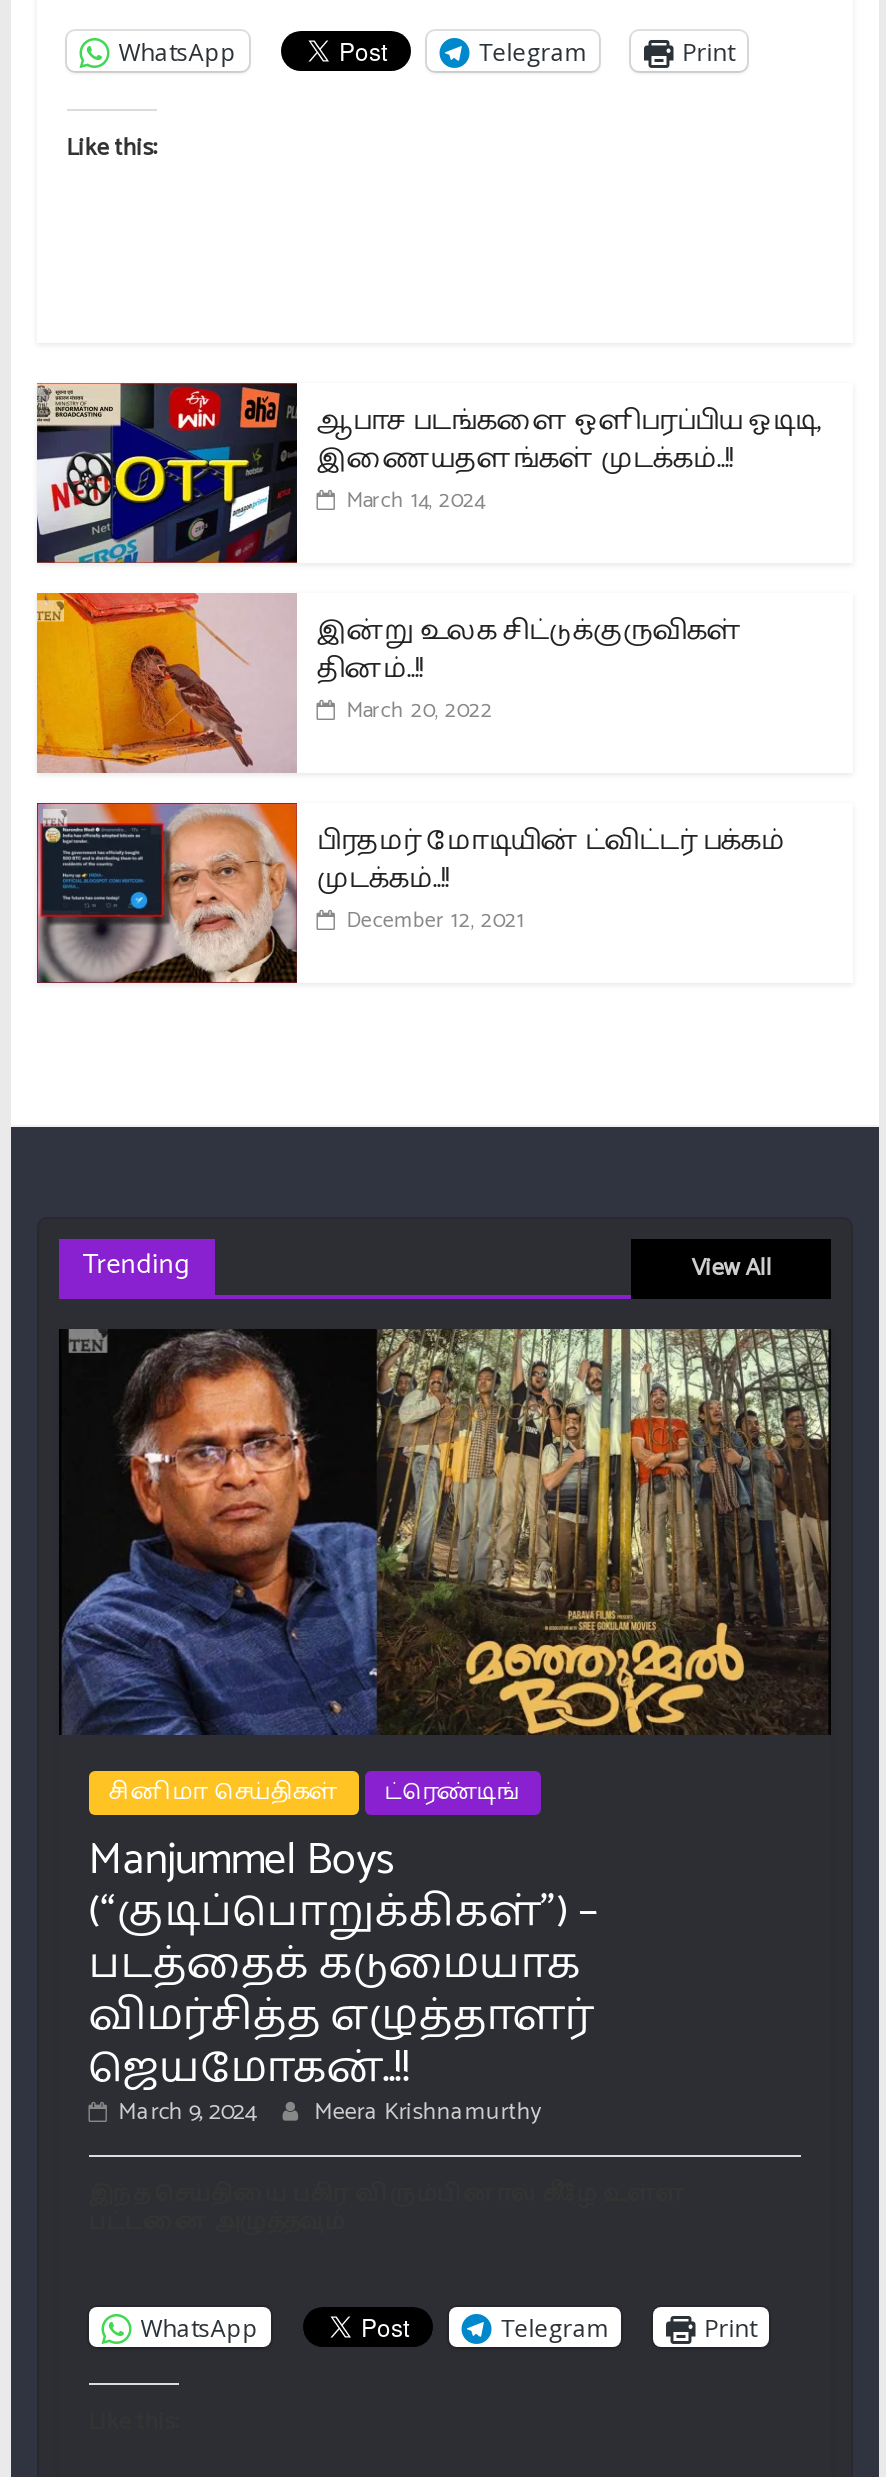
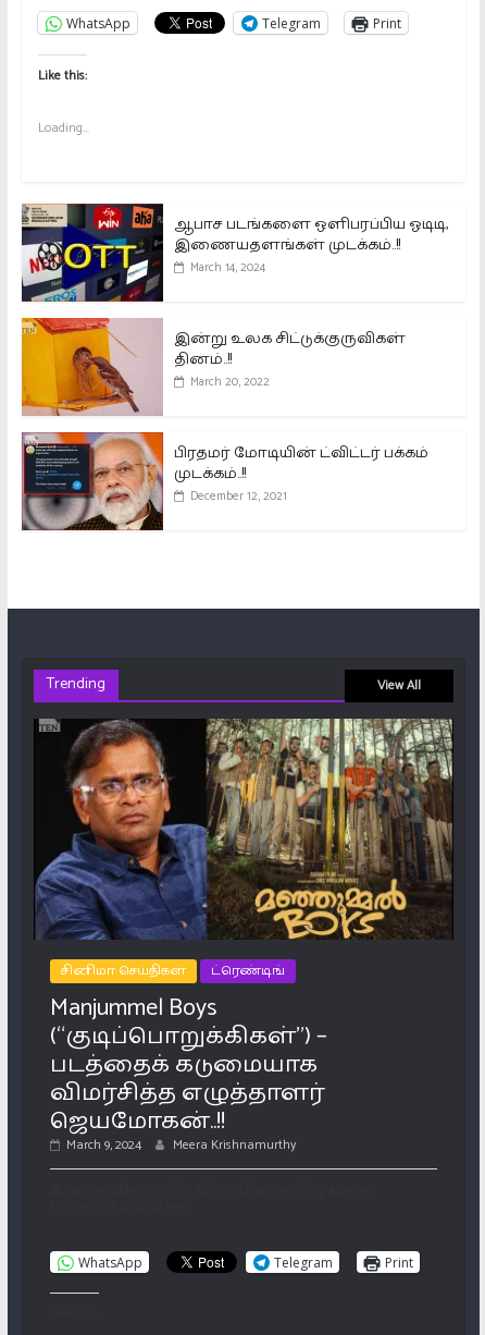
+ Loading...
